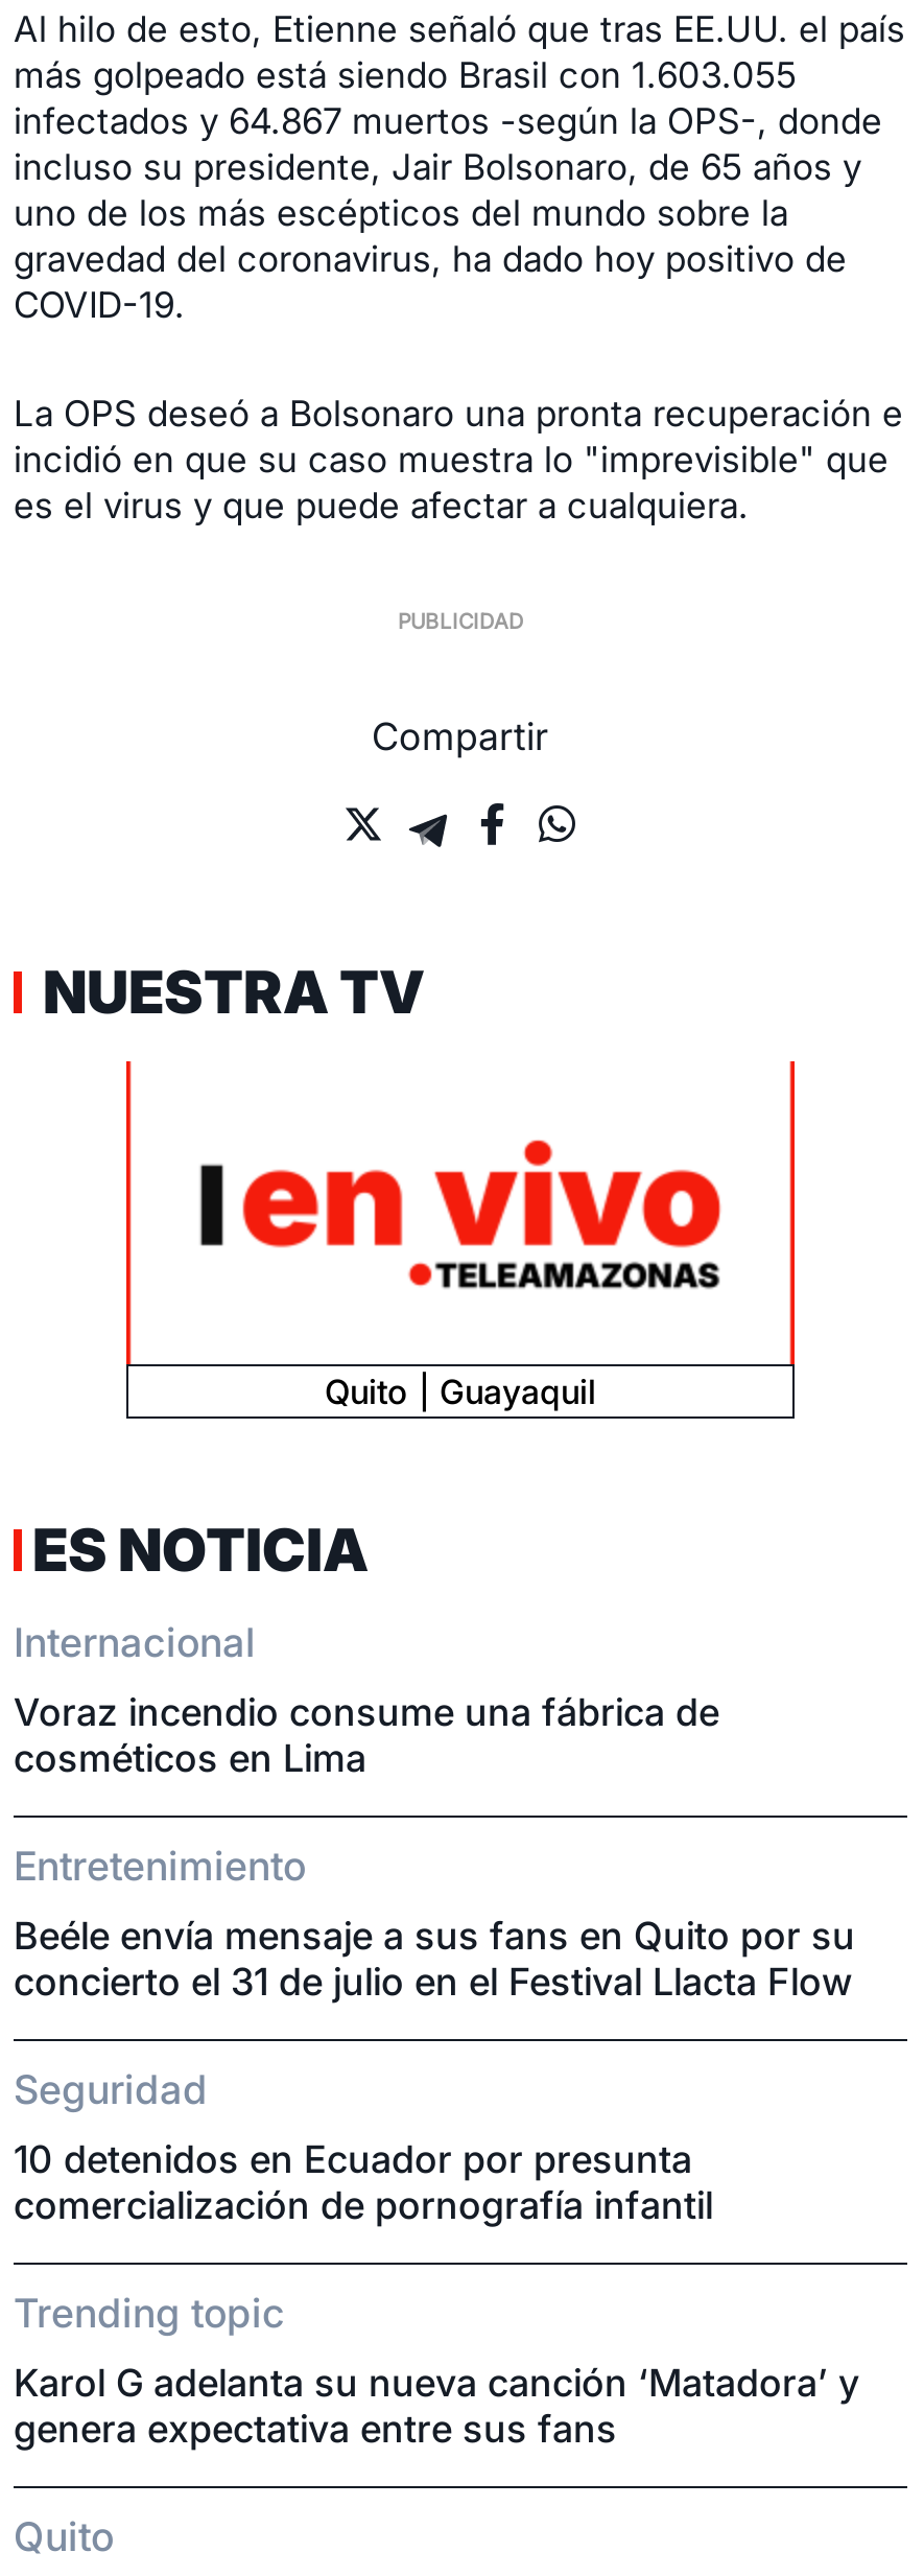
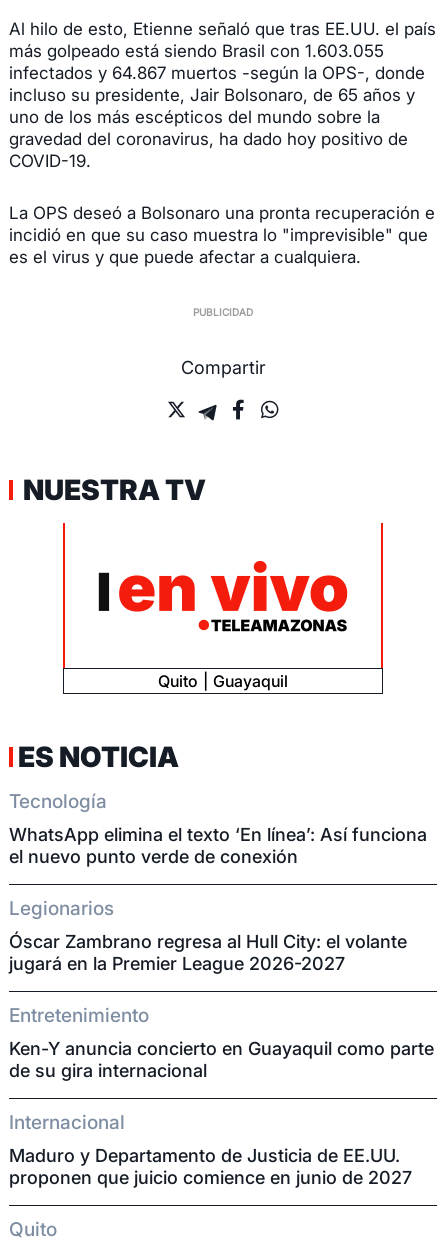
moved down: Internacional

- Voraz incendio consume una fábrica de
- cosméticos en Lima
+ Tecnología
+ WhatsApp elimina el texto ‘En línea’: Así funciona
+ el nuevo punto verde de conexión
+ Legionarios
+ Óscar Zambrano regresa al Hull City: el volante
+ jugará en la Premier League 2026-2027

moved down: Entretenimiento

- Beéle envía mensaje a sus fans en Quito por su
- concierto el 31 de julio en el Festival Llacta Flow
- Seguridad
- 10 detenidos en Ecuador por presunta
- comercialización de pornografía infantil
- Trending topic
- Karol G adelanta su nueva canción ‘Matadora’ y
- genera expectativa entre sus fans
+ Ken-Y anuncia concierto en Guayaquil como parte
+ de su gira internacional
+ Maduro y Departamento de Justicia de EE.UU.
+ proponen que juicio comience en junio de 2027
